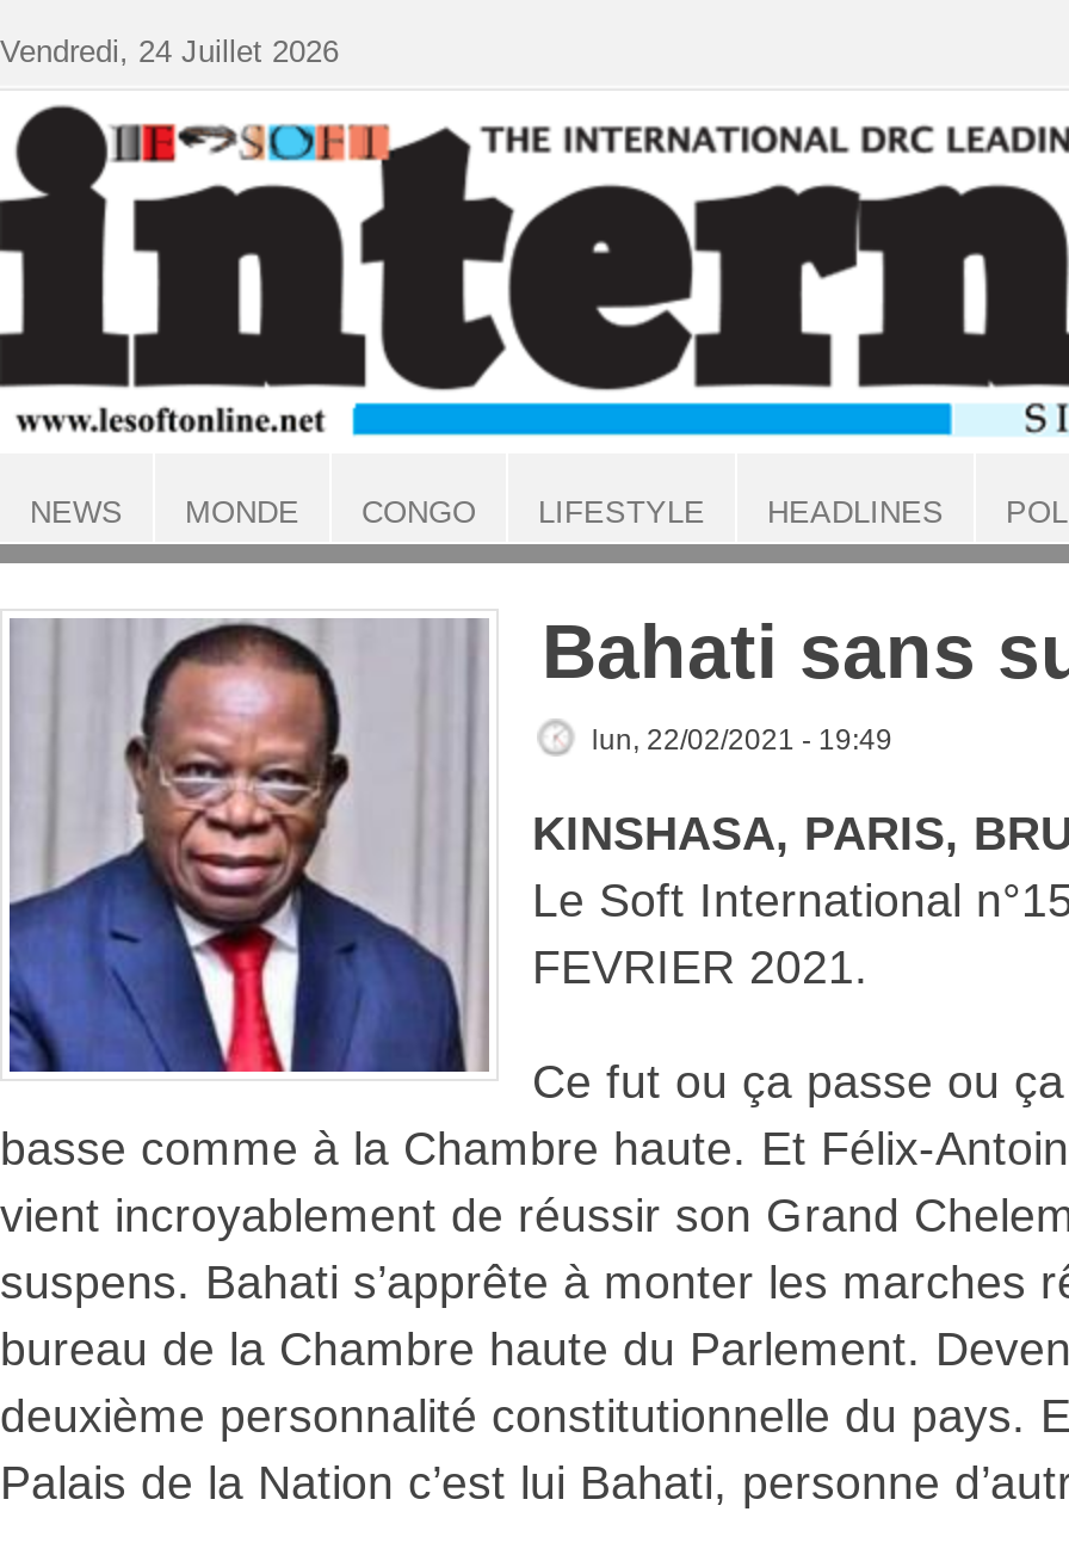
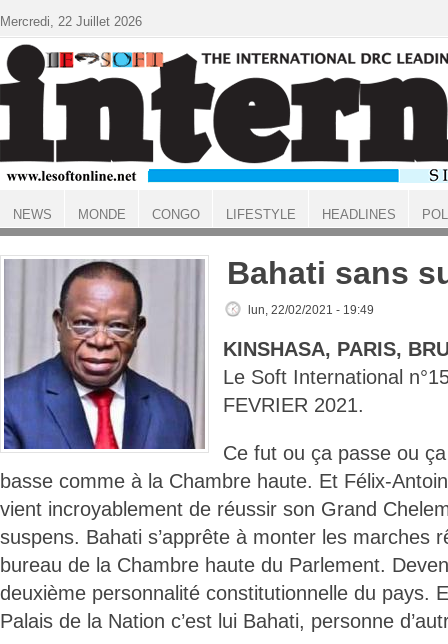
- Vendredi, 24 Juillet 2026
+ Mercredi, 22 Juillet 2026
